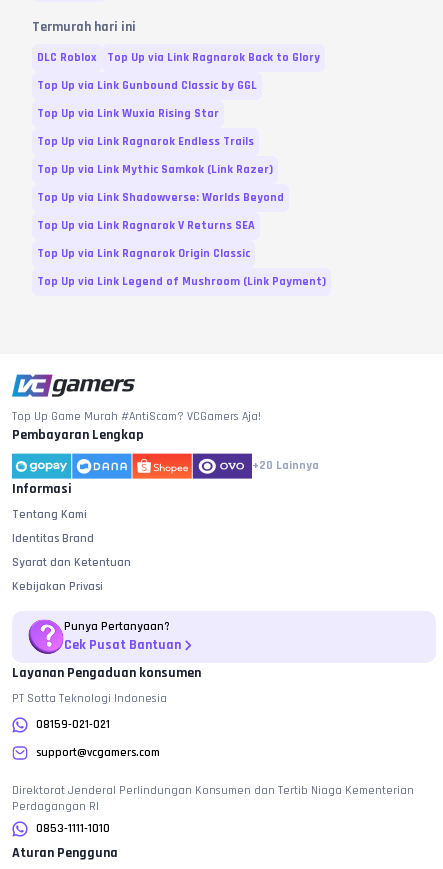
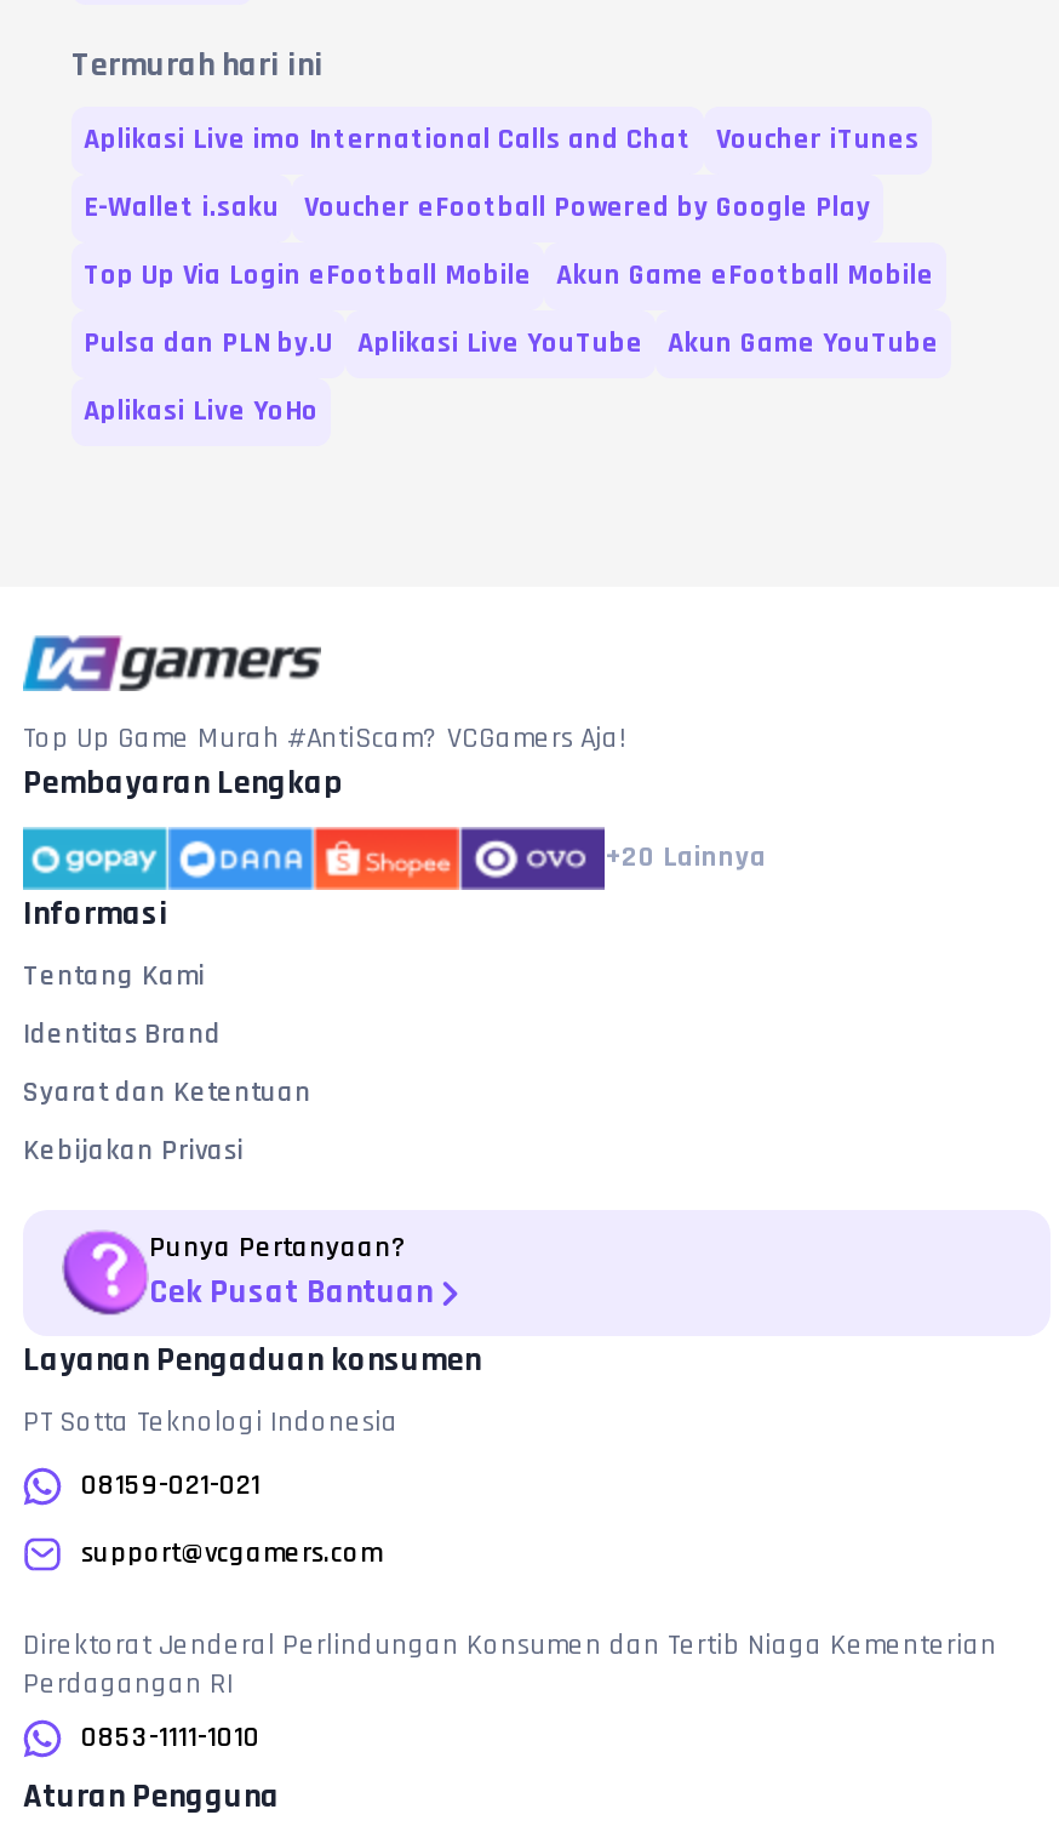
- DLC Roblox
- Top Up via Link Ragnarok Back to Glory
- Top Up via Link Gunbound Classic by GGL
- Top Up via Link Wuxia Rising Star
- Top Up via Link Ragnarok Endless Trails
- Top Up via Link Mythic Samkok (Link Razer)
- Top Up via Link Shadowverse: Worlds Beyond
- Top Up via Link Ragnarok V Returns SEA
- Top Up via Link Ragnarok Origin Classic
- Top Up via Link Legend of Mushroom (Link Payment)
+ Aplikasi Live imo International Calls and Chat
+ Voucher iTunes
+ E-Wallet i.saku
+ Voucher eFootball Powered by Google Play
+ Top Up Via Login eFootball Mobile
+ Akun Game eFootball Mobile
+ Pulsa dan PLN by.U
+ Aplikasi Live YouTube
+ Akun Game YouTube
+ Aplikasi Live YoHo
